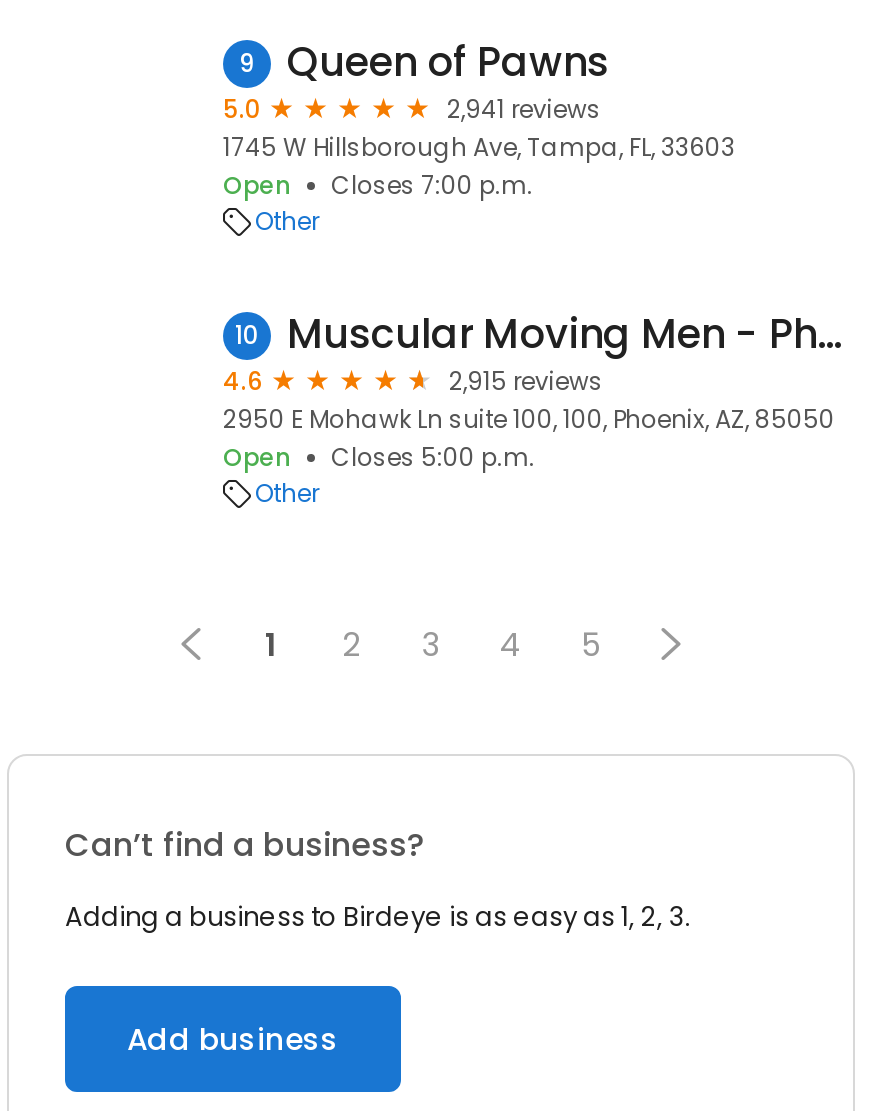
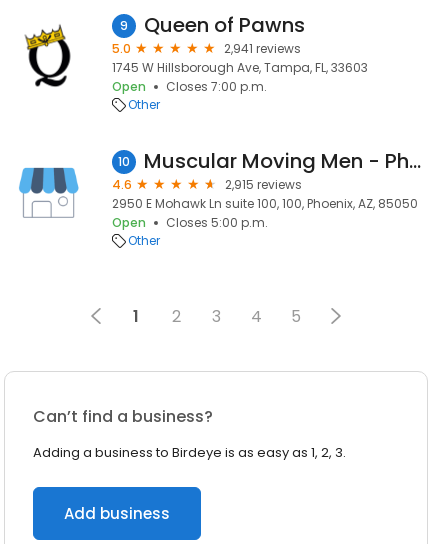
+ [image]

+ [image]
